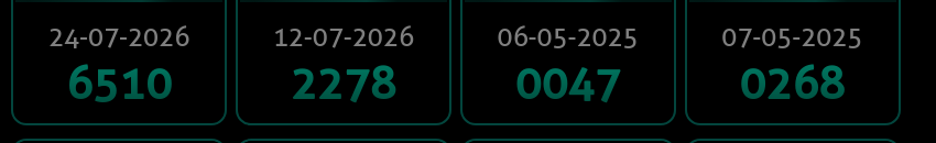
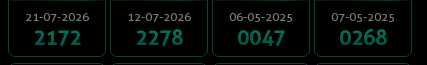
- 24-07-2026
+ 21-07-2026

- 6510
+ 2172
